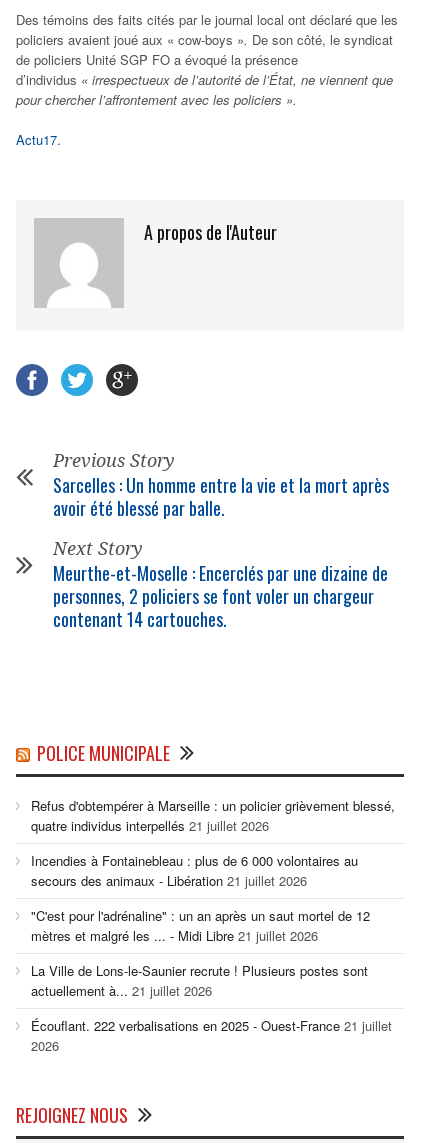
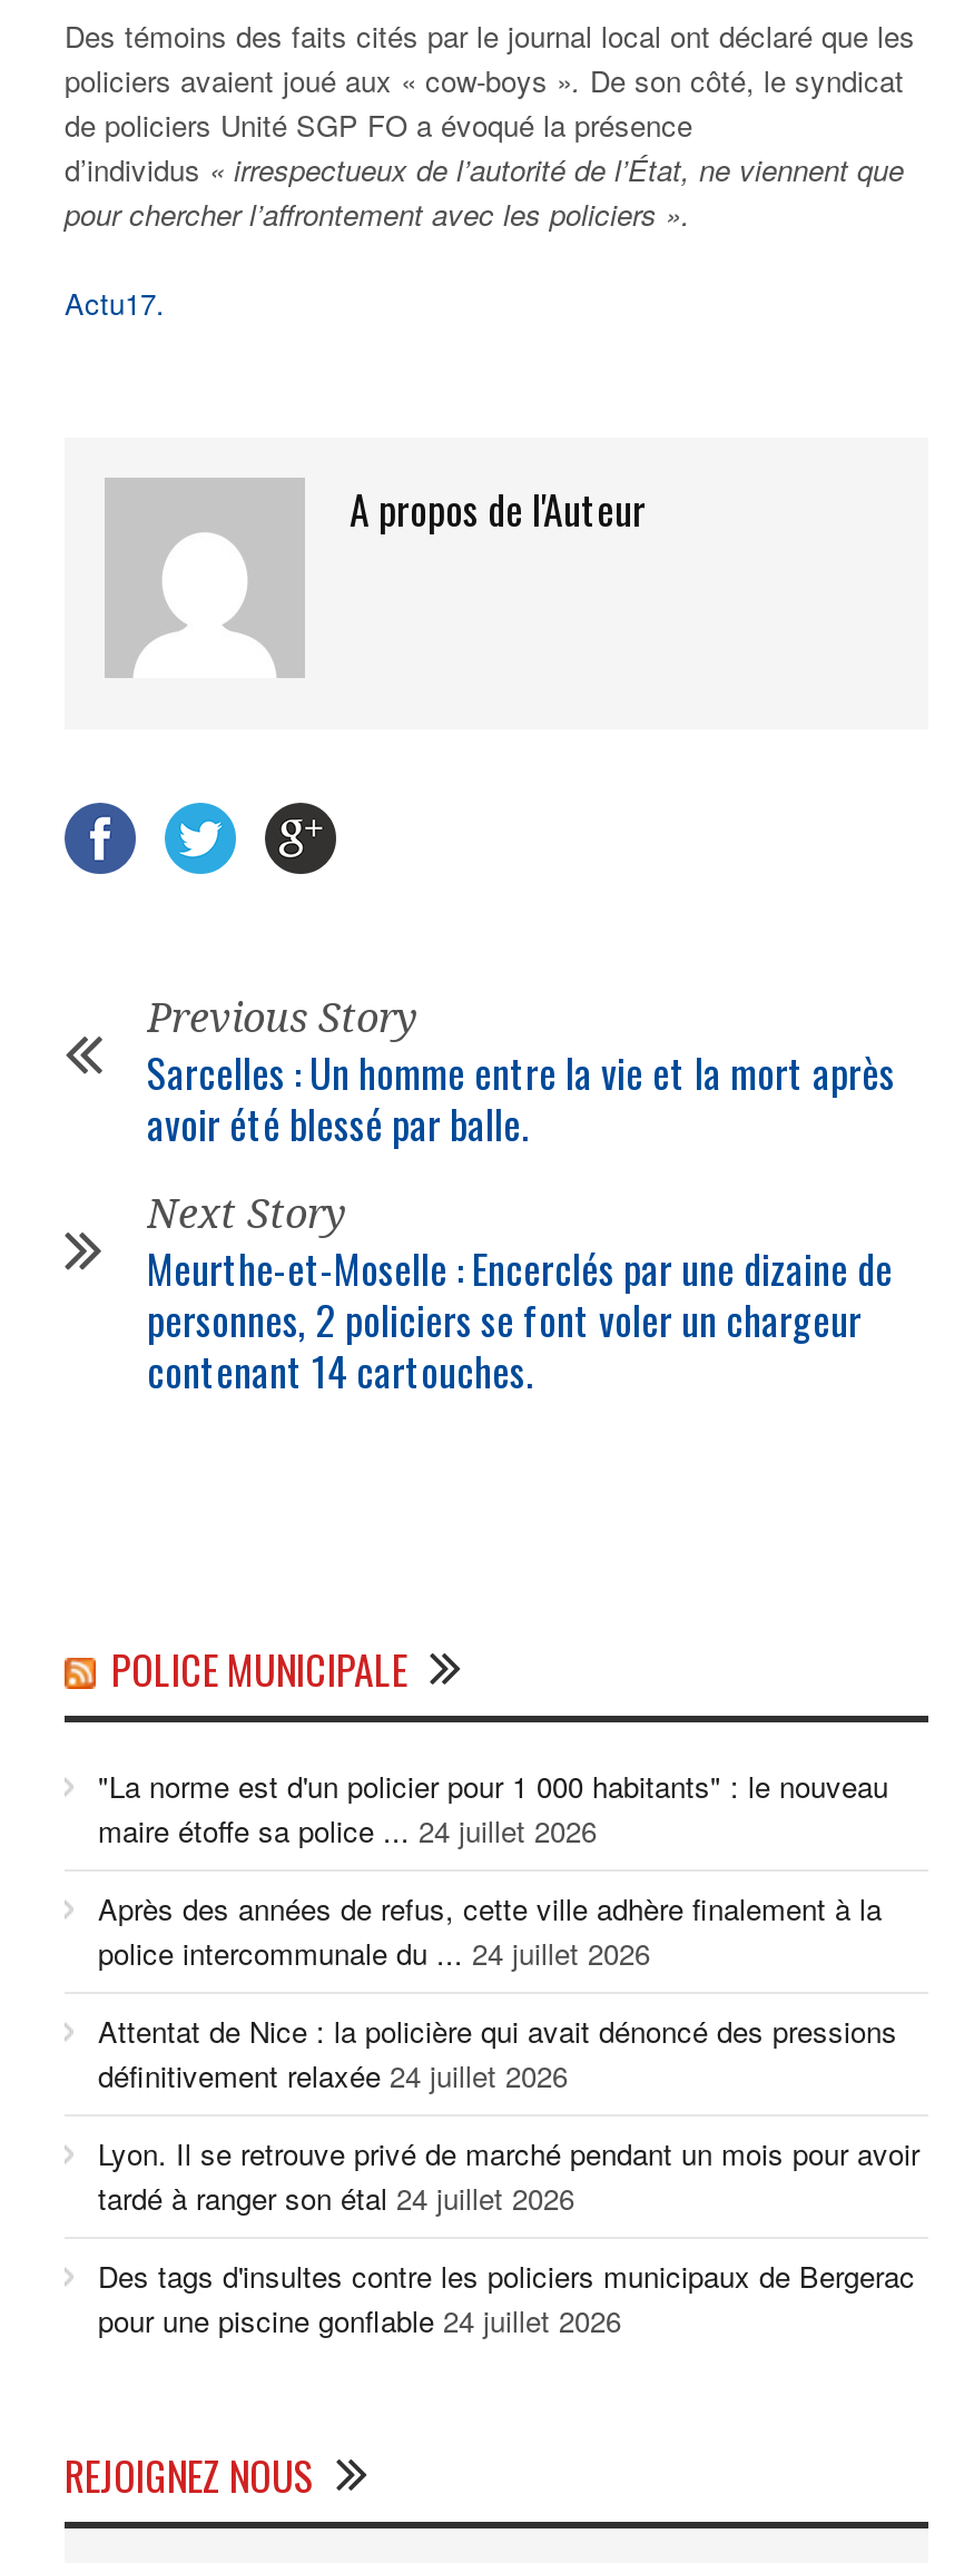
- Refus d'obtempérer à Marseille : un policier grièvement blessé,
- quatre individus interpellés 21 juillet 2026
+ "La norme est d'un policier pour 1 000 habitants" : le nouveau
+ maire étoffe sa police ... 24 juillet 2026

- Incendies à Fontainebleau : plus de 6 000 volontaires au
- secours des animaux - Libération 21 juillet 2026
+ Après des années de refus, cette ville adhère finalement à la
+ police intercommunale du ... 24 juillet 2026

- "C'est pour l'adrénaline" : un an après un saut mortel de 12
- mètres et malgré les ... - Midi Libre 21 juillet 2026
+ Attentat de Nice : la policière qui avait dénoncé des pressions
+ définitivement relaxée 24 juillet 2026

- La Ville de Lons-le-Saunier recrute ! Plusieurs postes sont
- actuellement à... 21 juillet 2026
+ Lyon. Il se retrouve privé de marché pendant un mois pour avoir
+ tardé à ranger son étal 24 juillet 2026

- Écouflant. 222 verbalisations en 2025 - Ouest-France 21 juillet
- 2026
+ Des tags d'insultes contre les policiers municipaux de Bergerac
+ pour une piscine gonflable 24 juillet 2026
